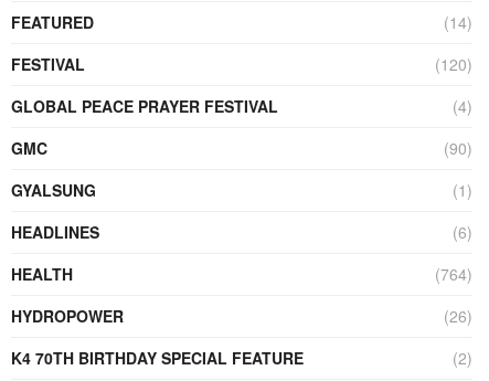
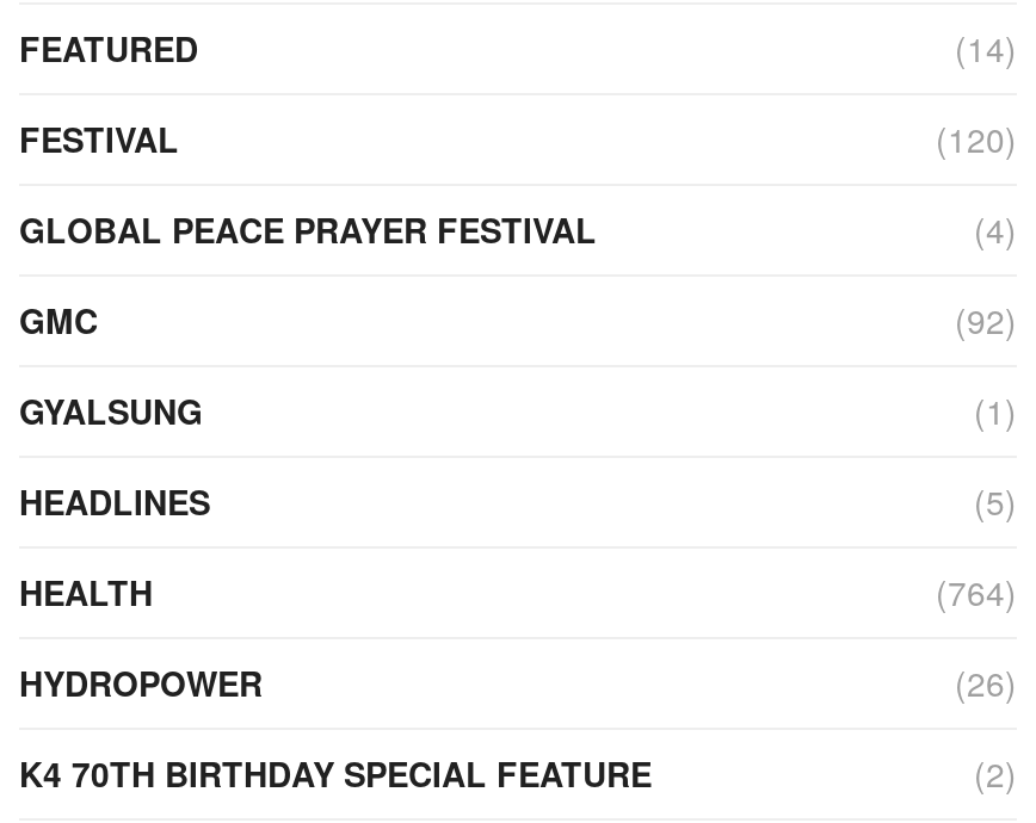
- (90)
+ (92)

- (6)
+ (5)
